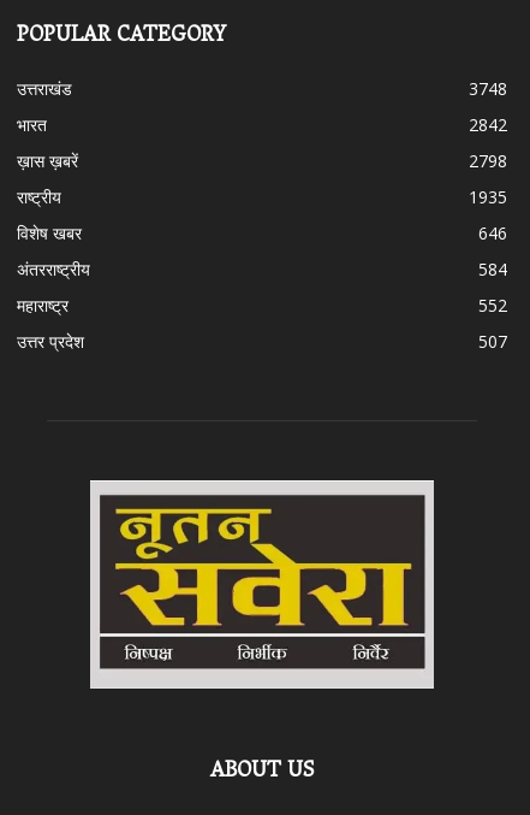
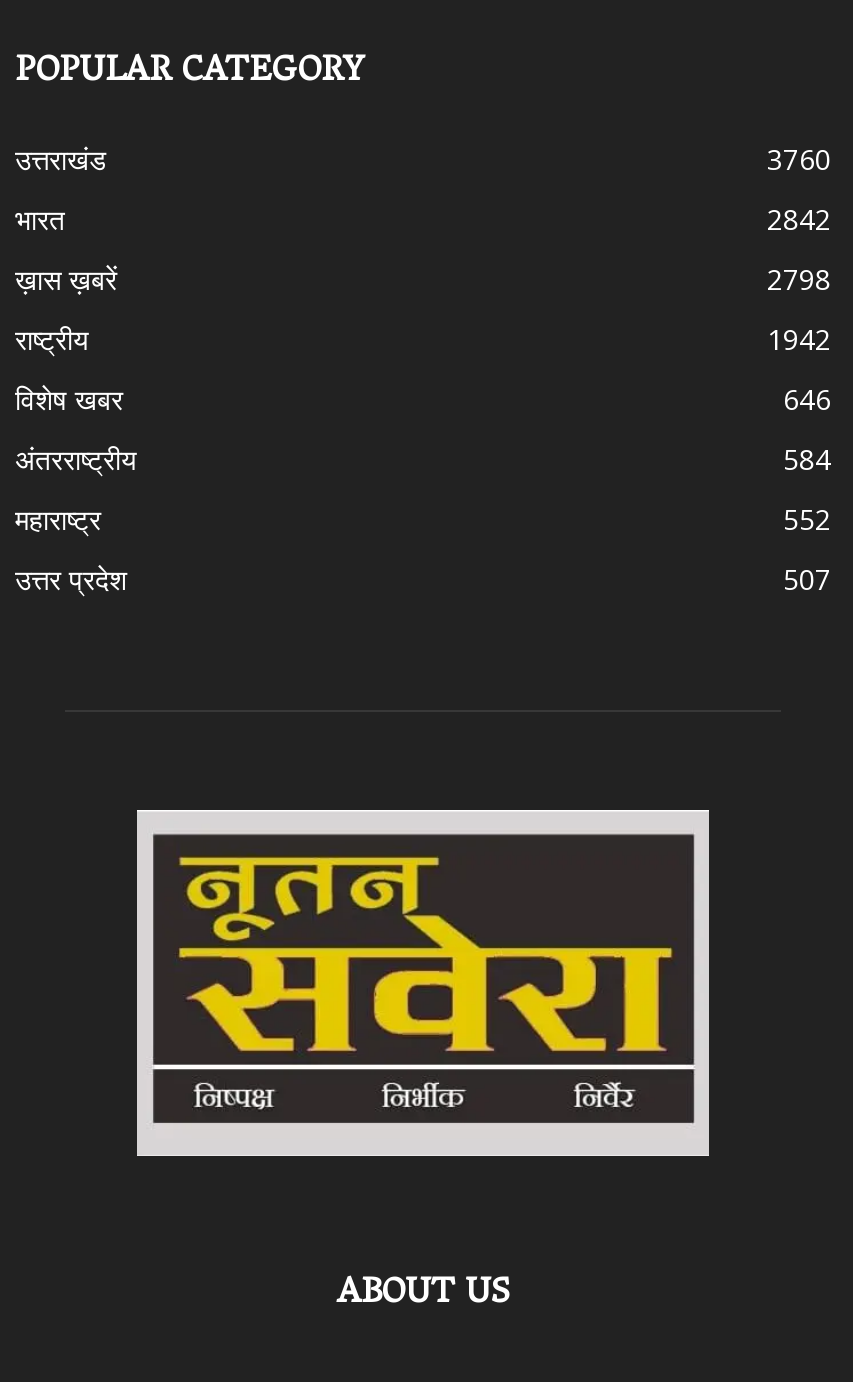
- 3748
+ 3760

- 1935
+ 1942
